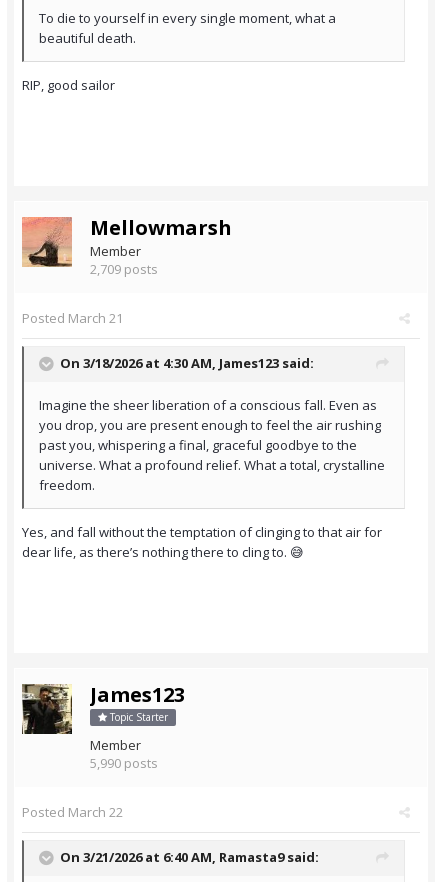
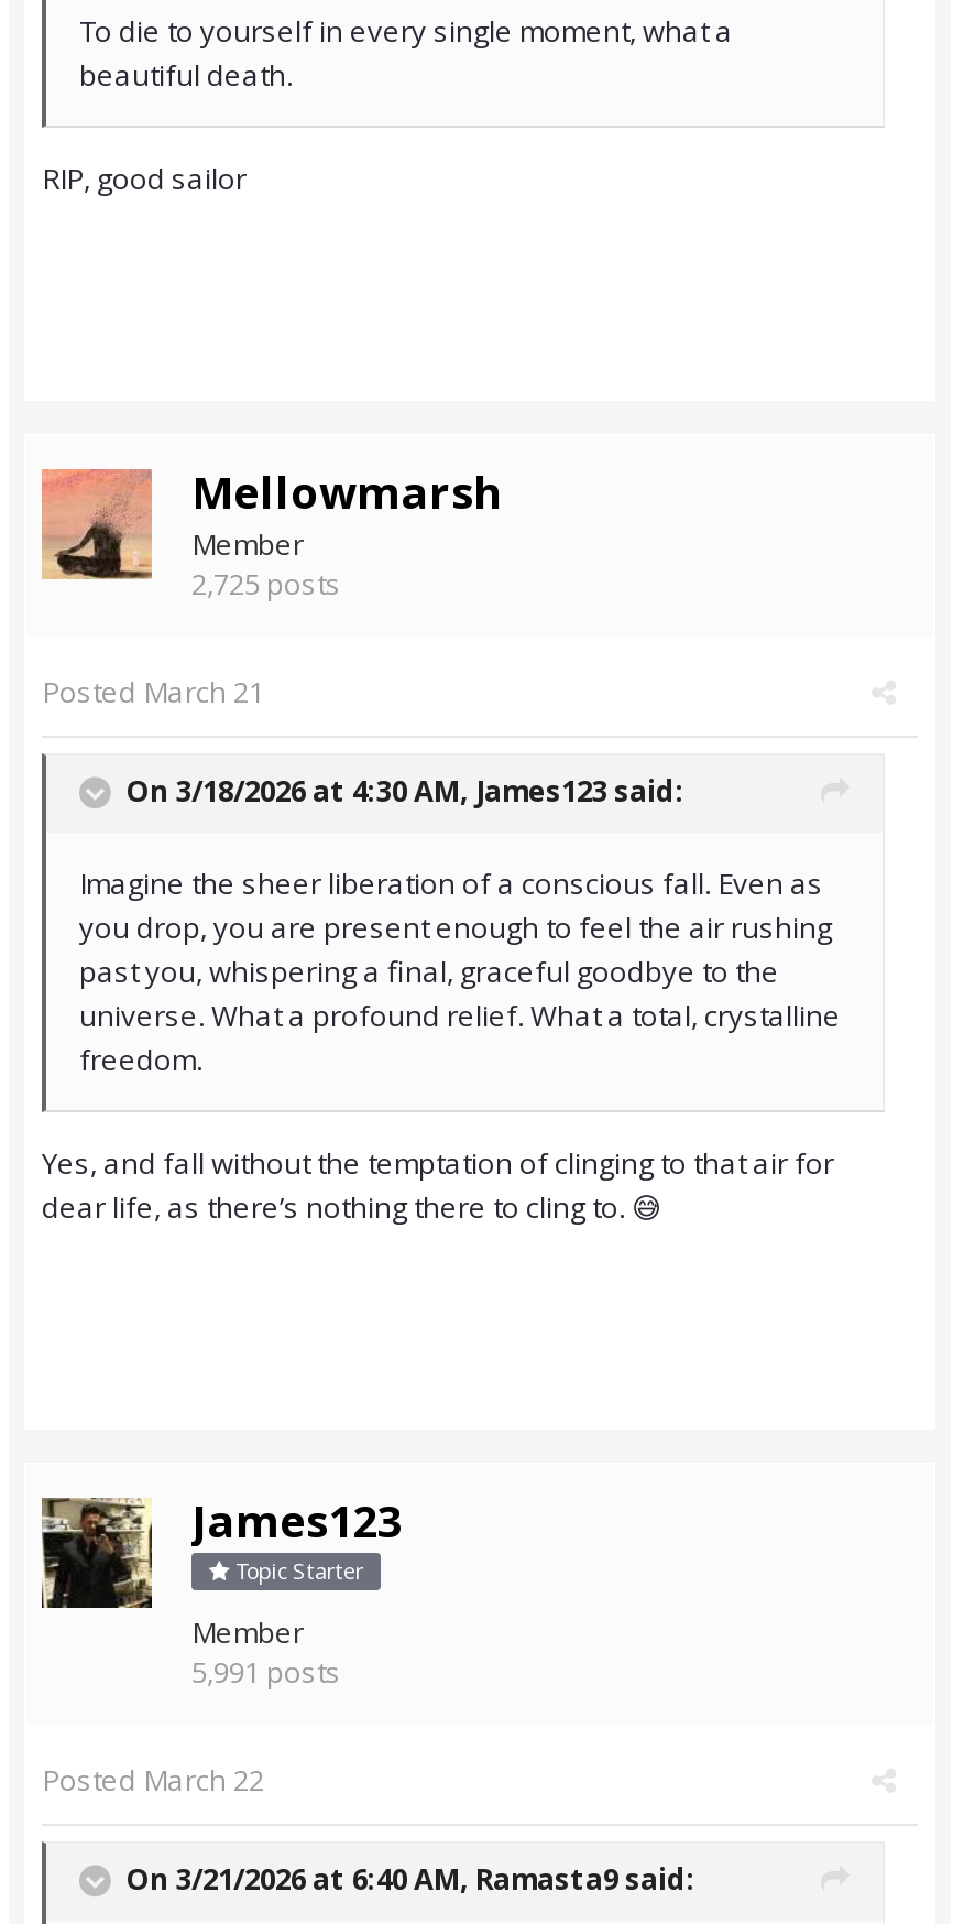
- 2,709 posts
+ 2,725 posts

- 5,990 posts
+ 5,991 posts
